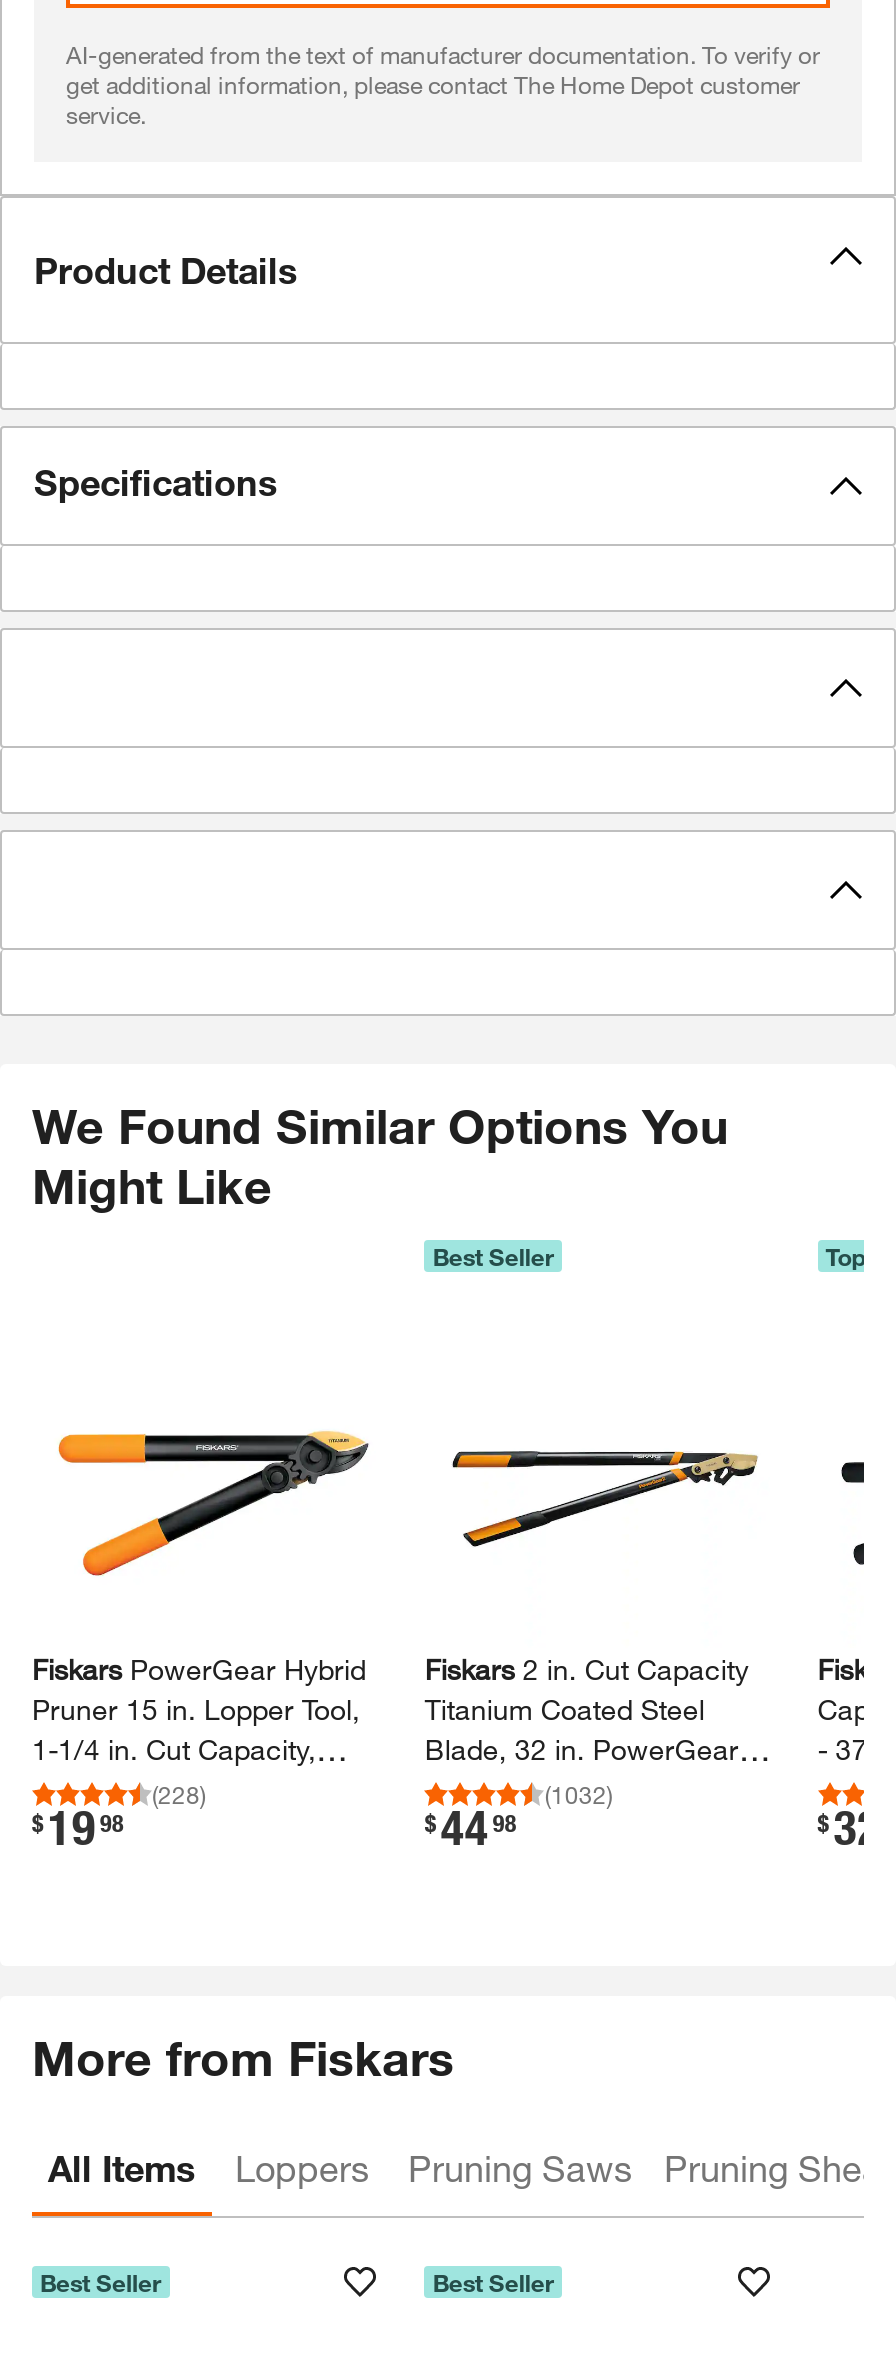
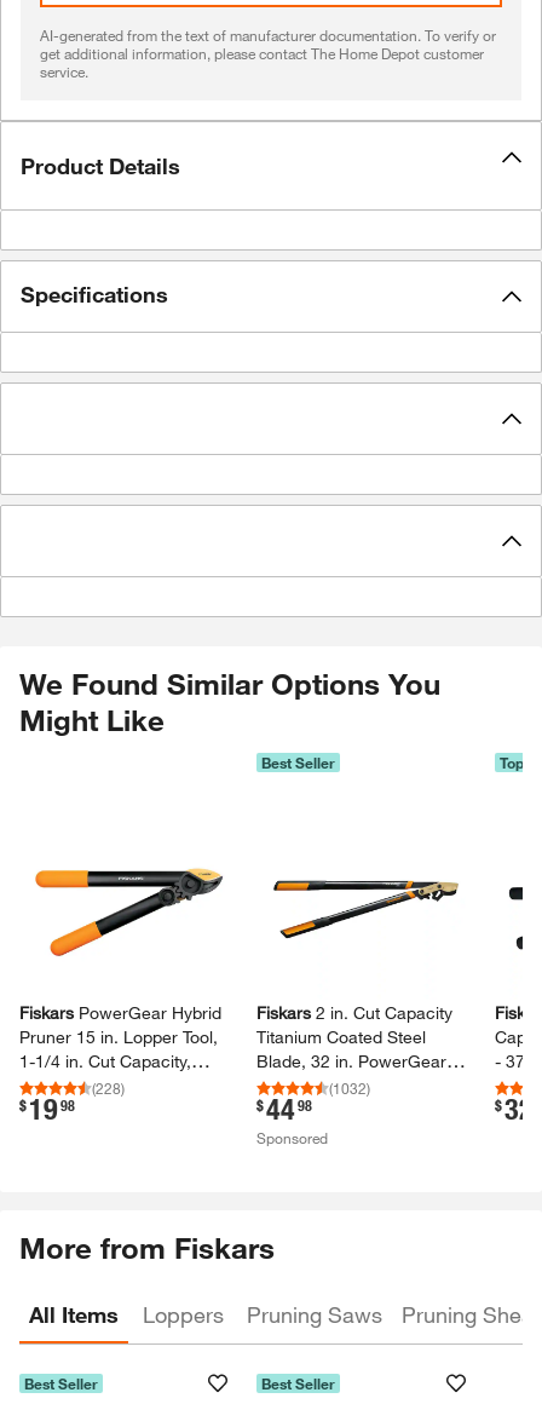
+ Sponsored
